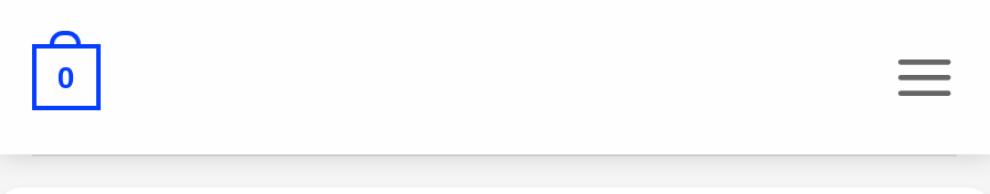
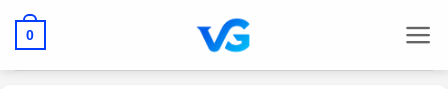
+ [image]
